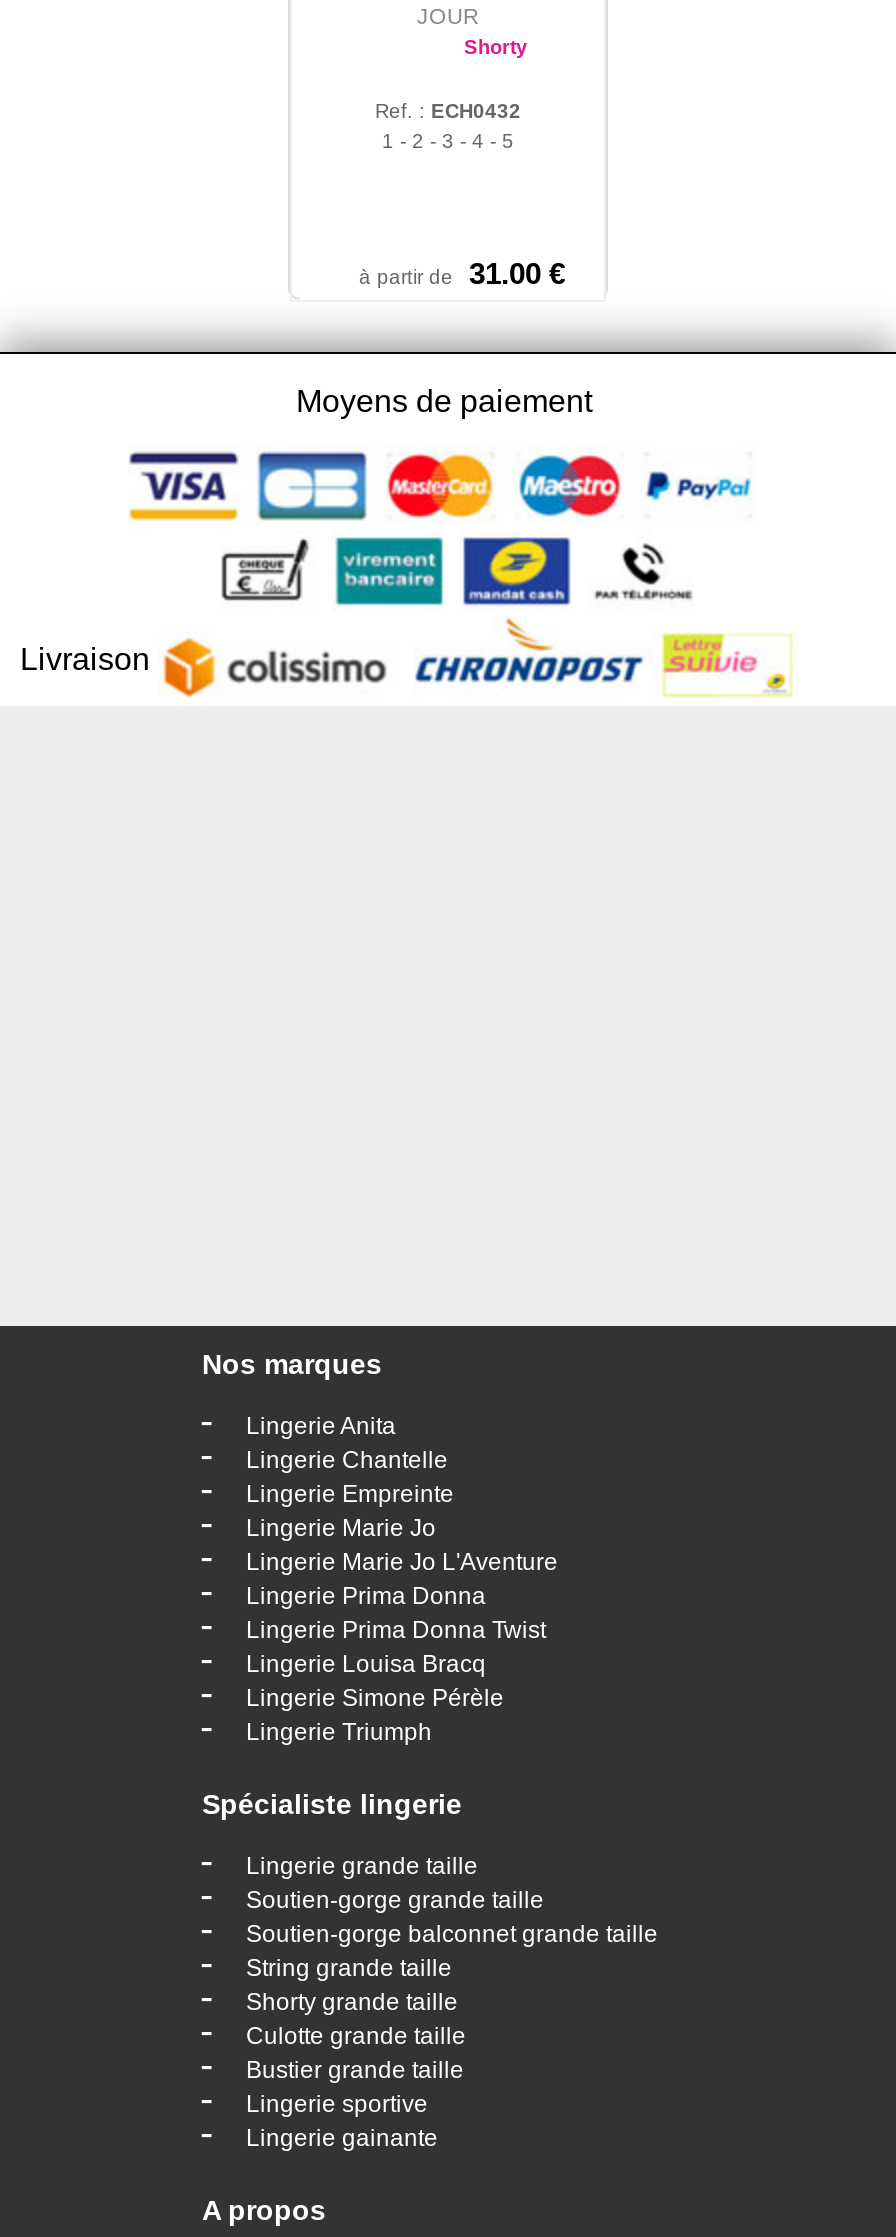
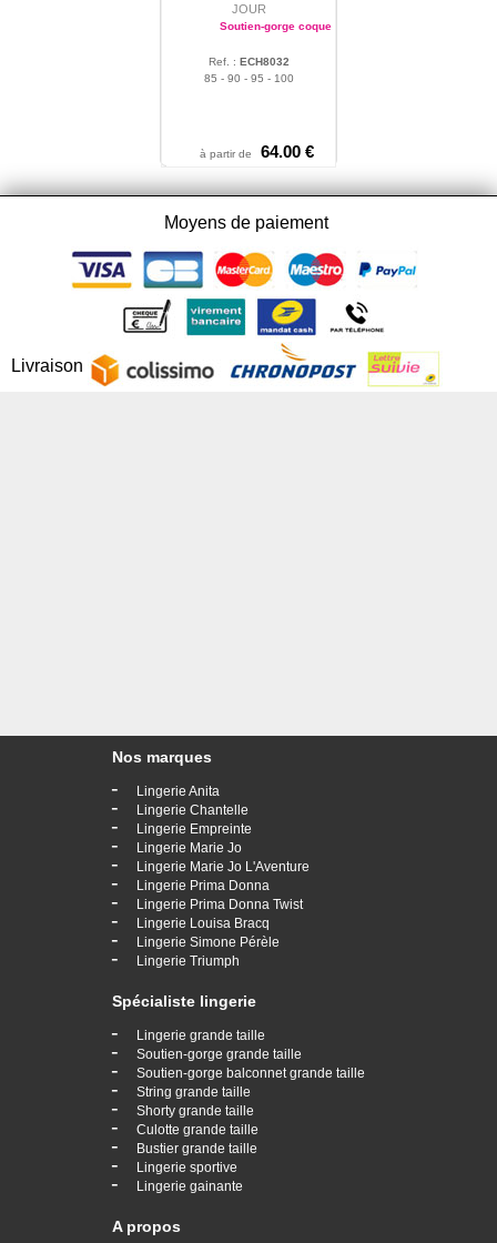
- Shorty
+ Soutien-gorge coque

- Ref. : ECH0432
- 1 - 2 - 3 - 4 - 5
+ Ref. : ECH8032
+ 85 - 90 - 95 - 100

- à partir de 31.00 €
+ à partir de 64.00 €
